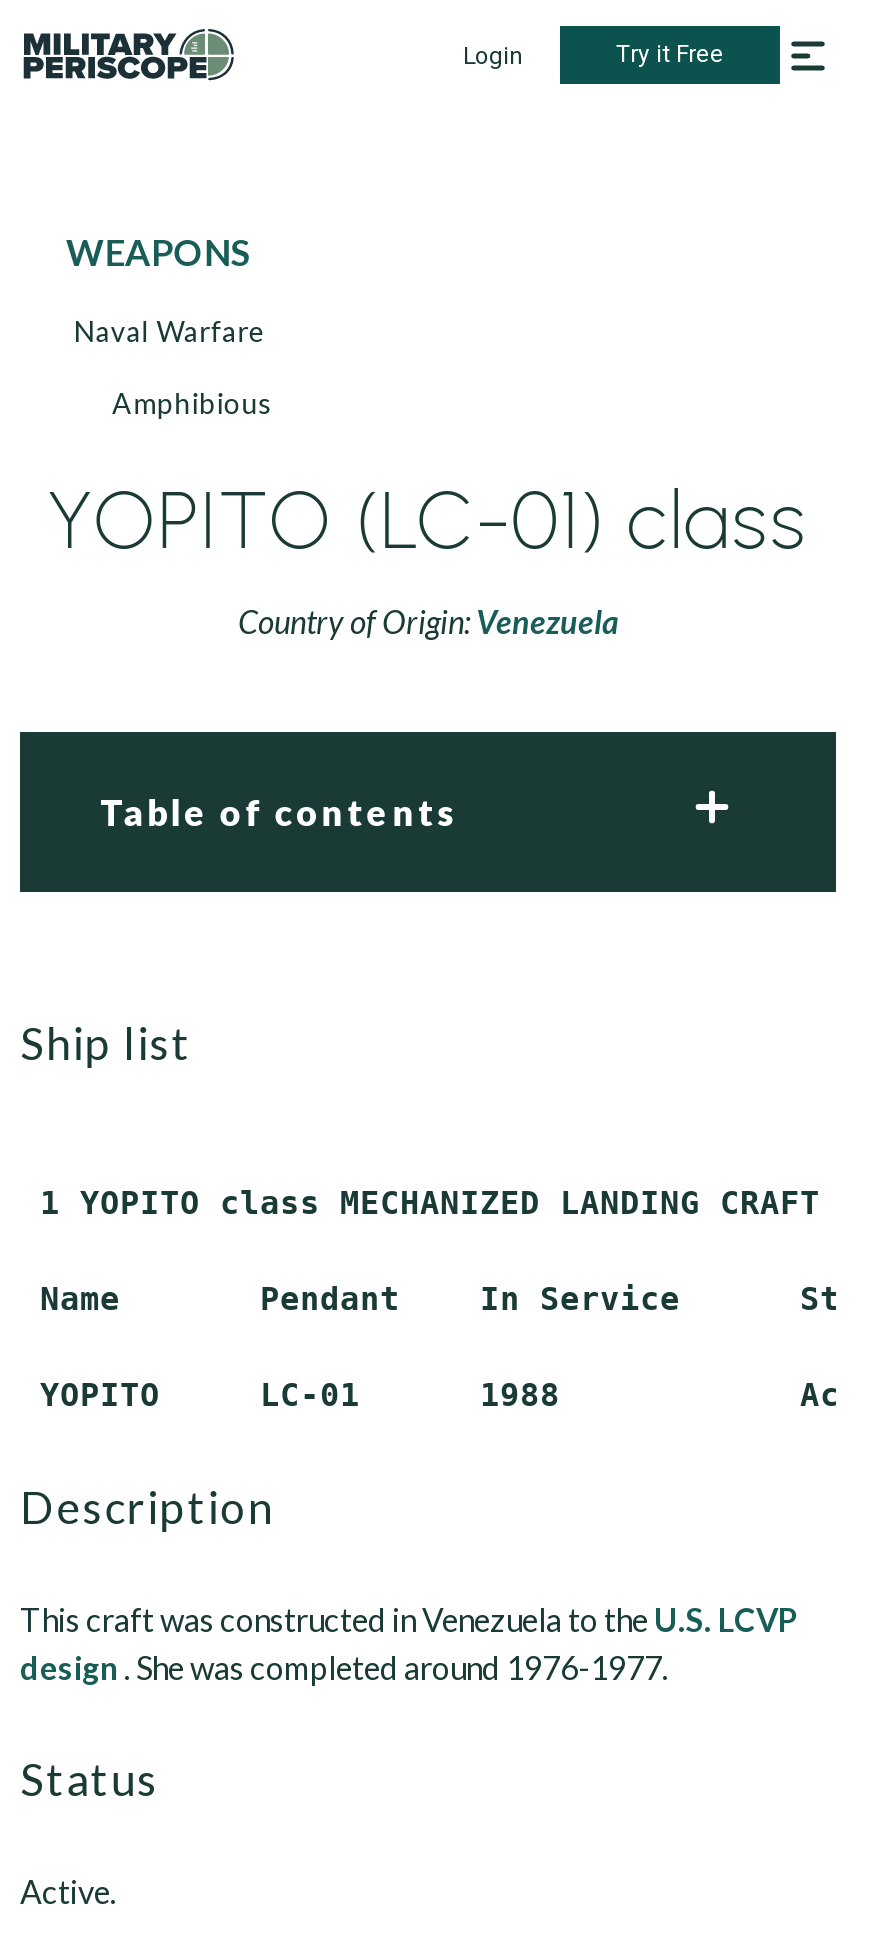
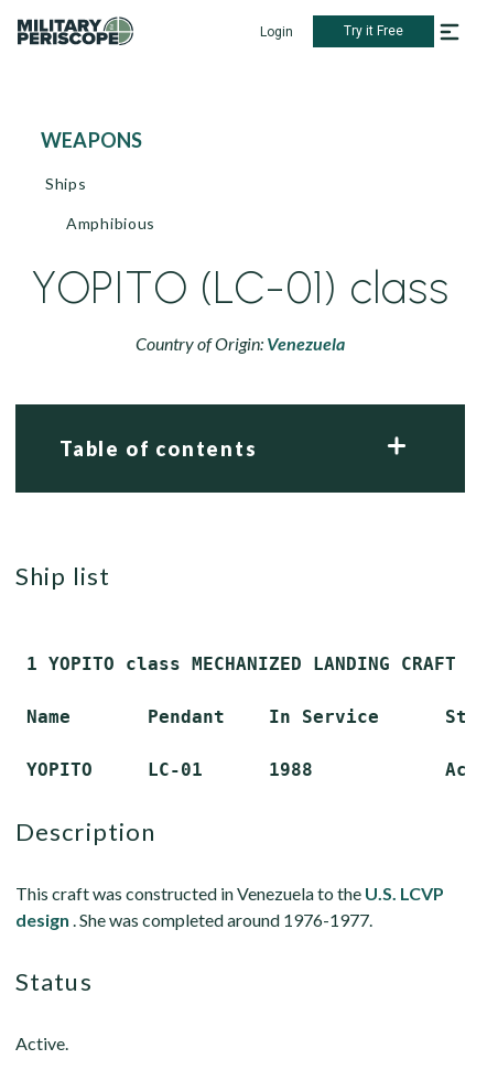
- Naval Warfare
+ Ships
